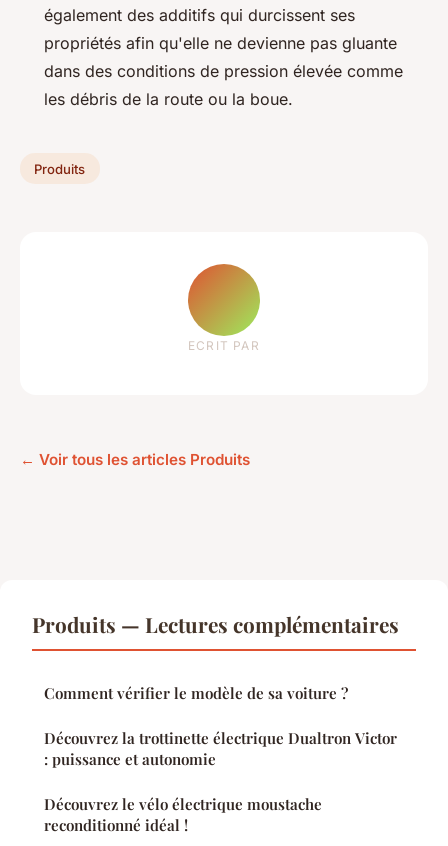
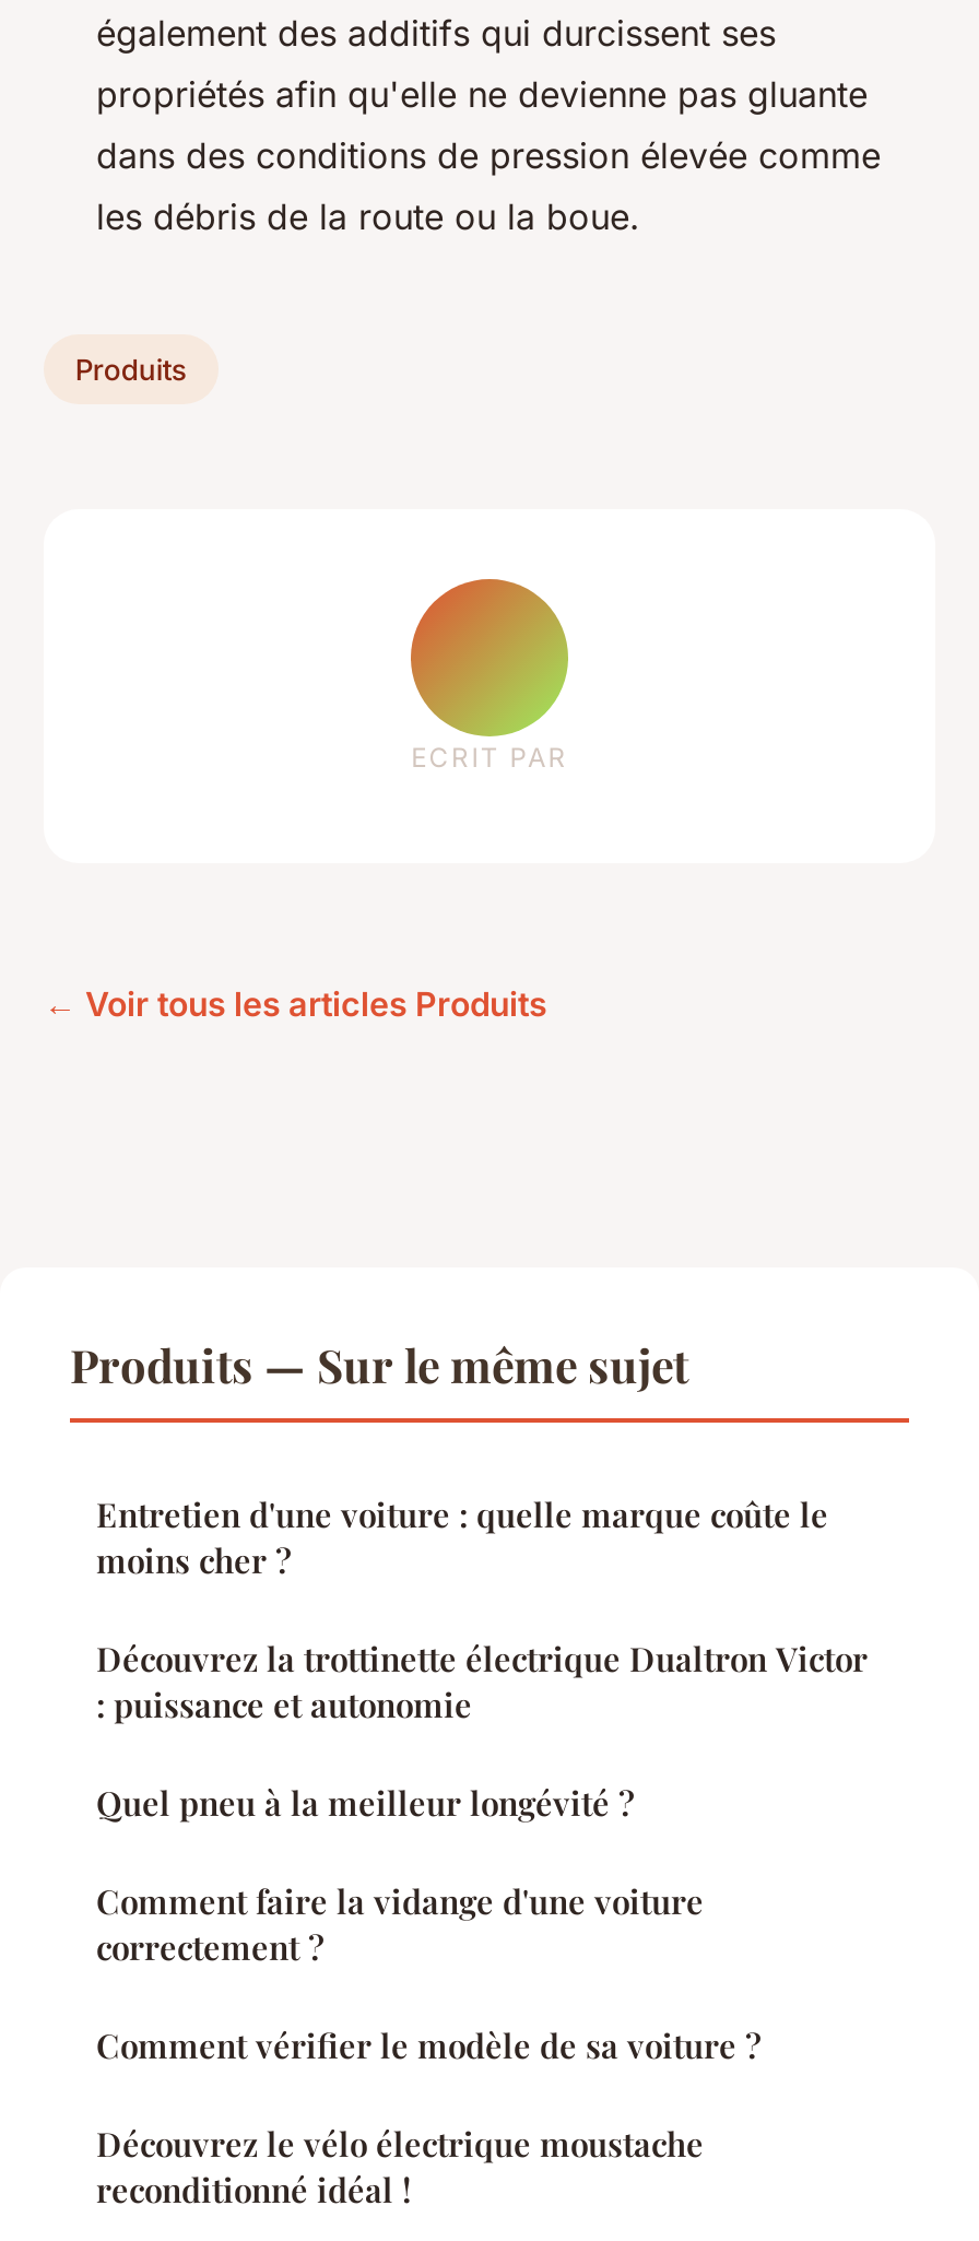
+ Entretien d'une voiture : quelle marque coûte le
+ moins cher ?

- Produits — Lectures complémentaires
+ Produits — Sur le même sujet

moved down: Comment vérifier le modèle de sa voiture ?

+ Quel pneu à la meilleur longévité ?
+ Comment faire la vidange d'une voiture
+ correctement ?
